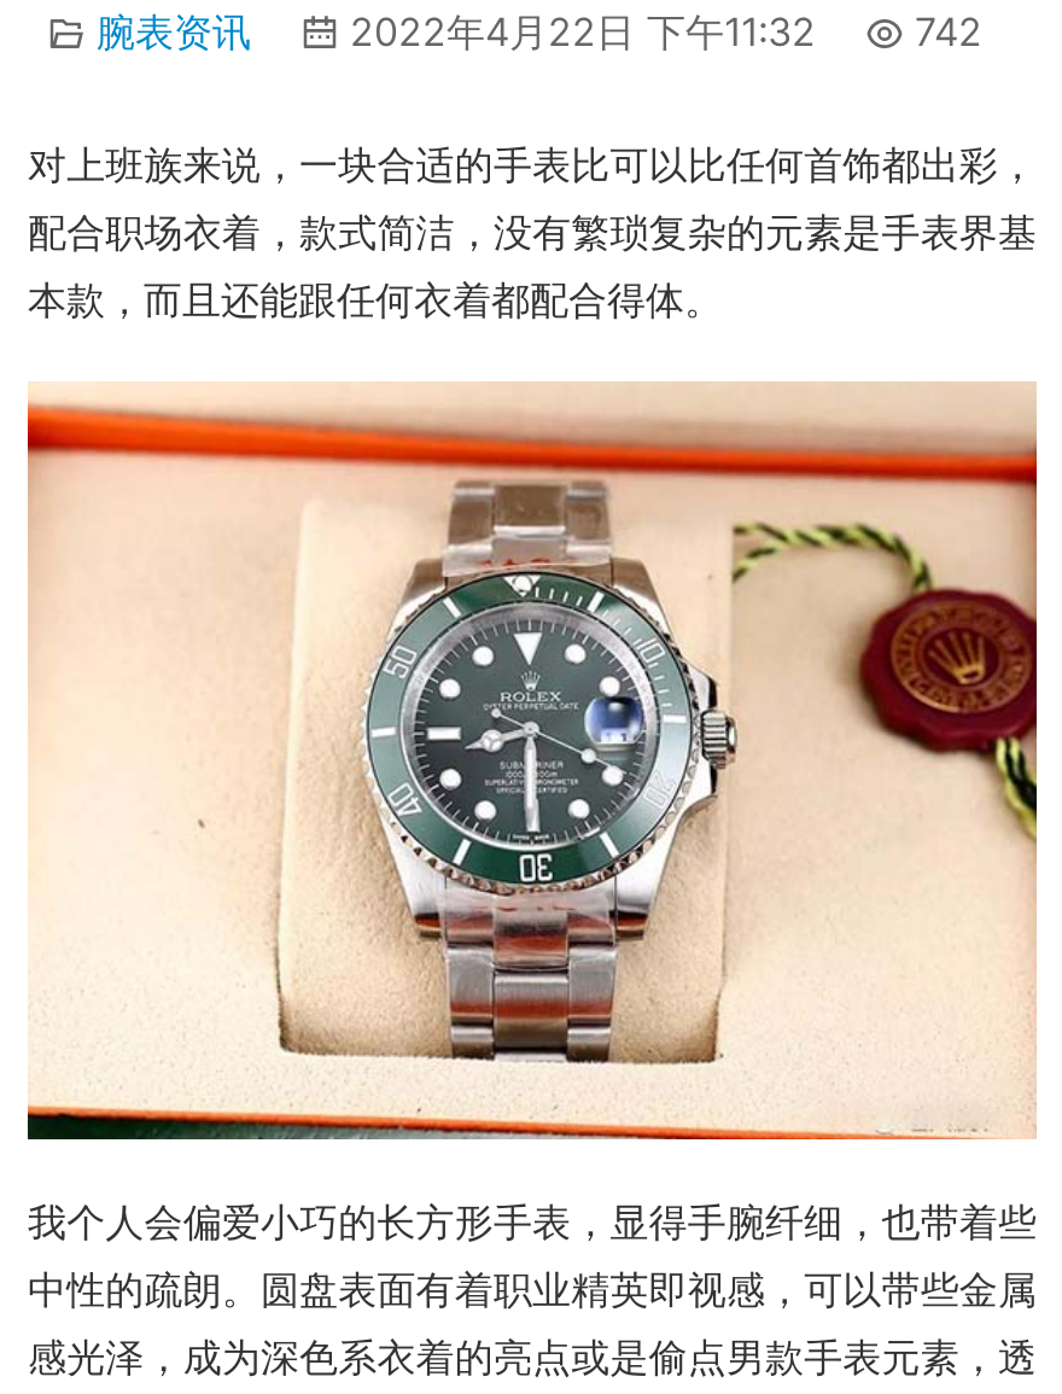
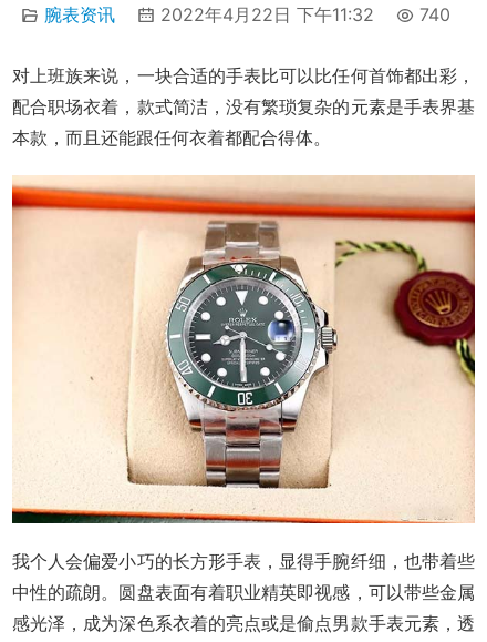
- 腕表资讯 2022年4月22日 下午11:32 742
+ 腕表资讯 2022年4月22日 下午11:32 740
